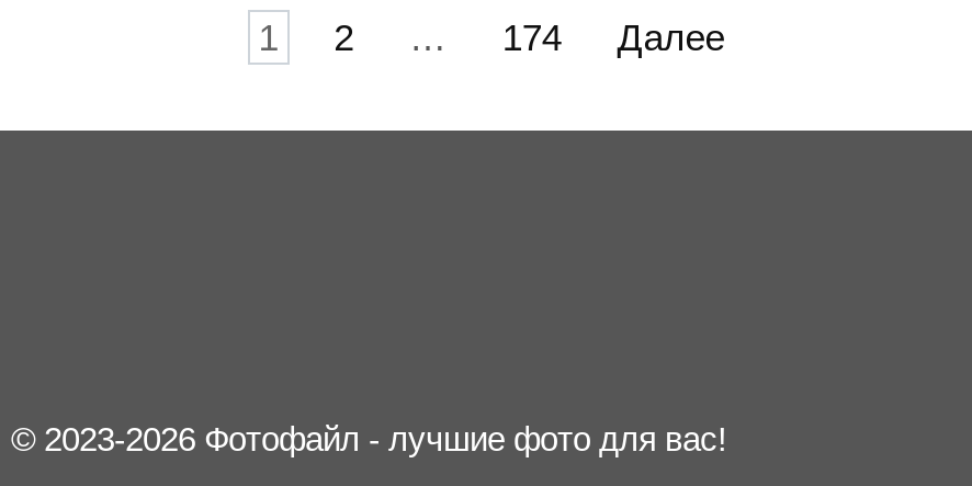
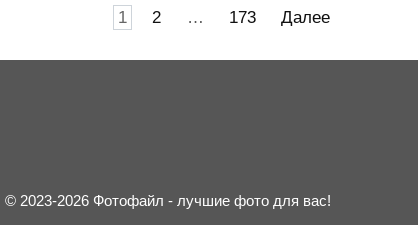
- 174
+ 173
